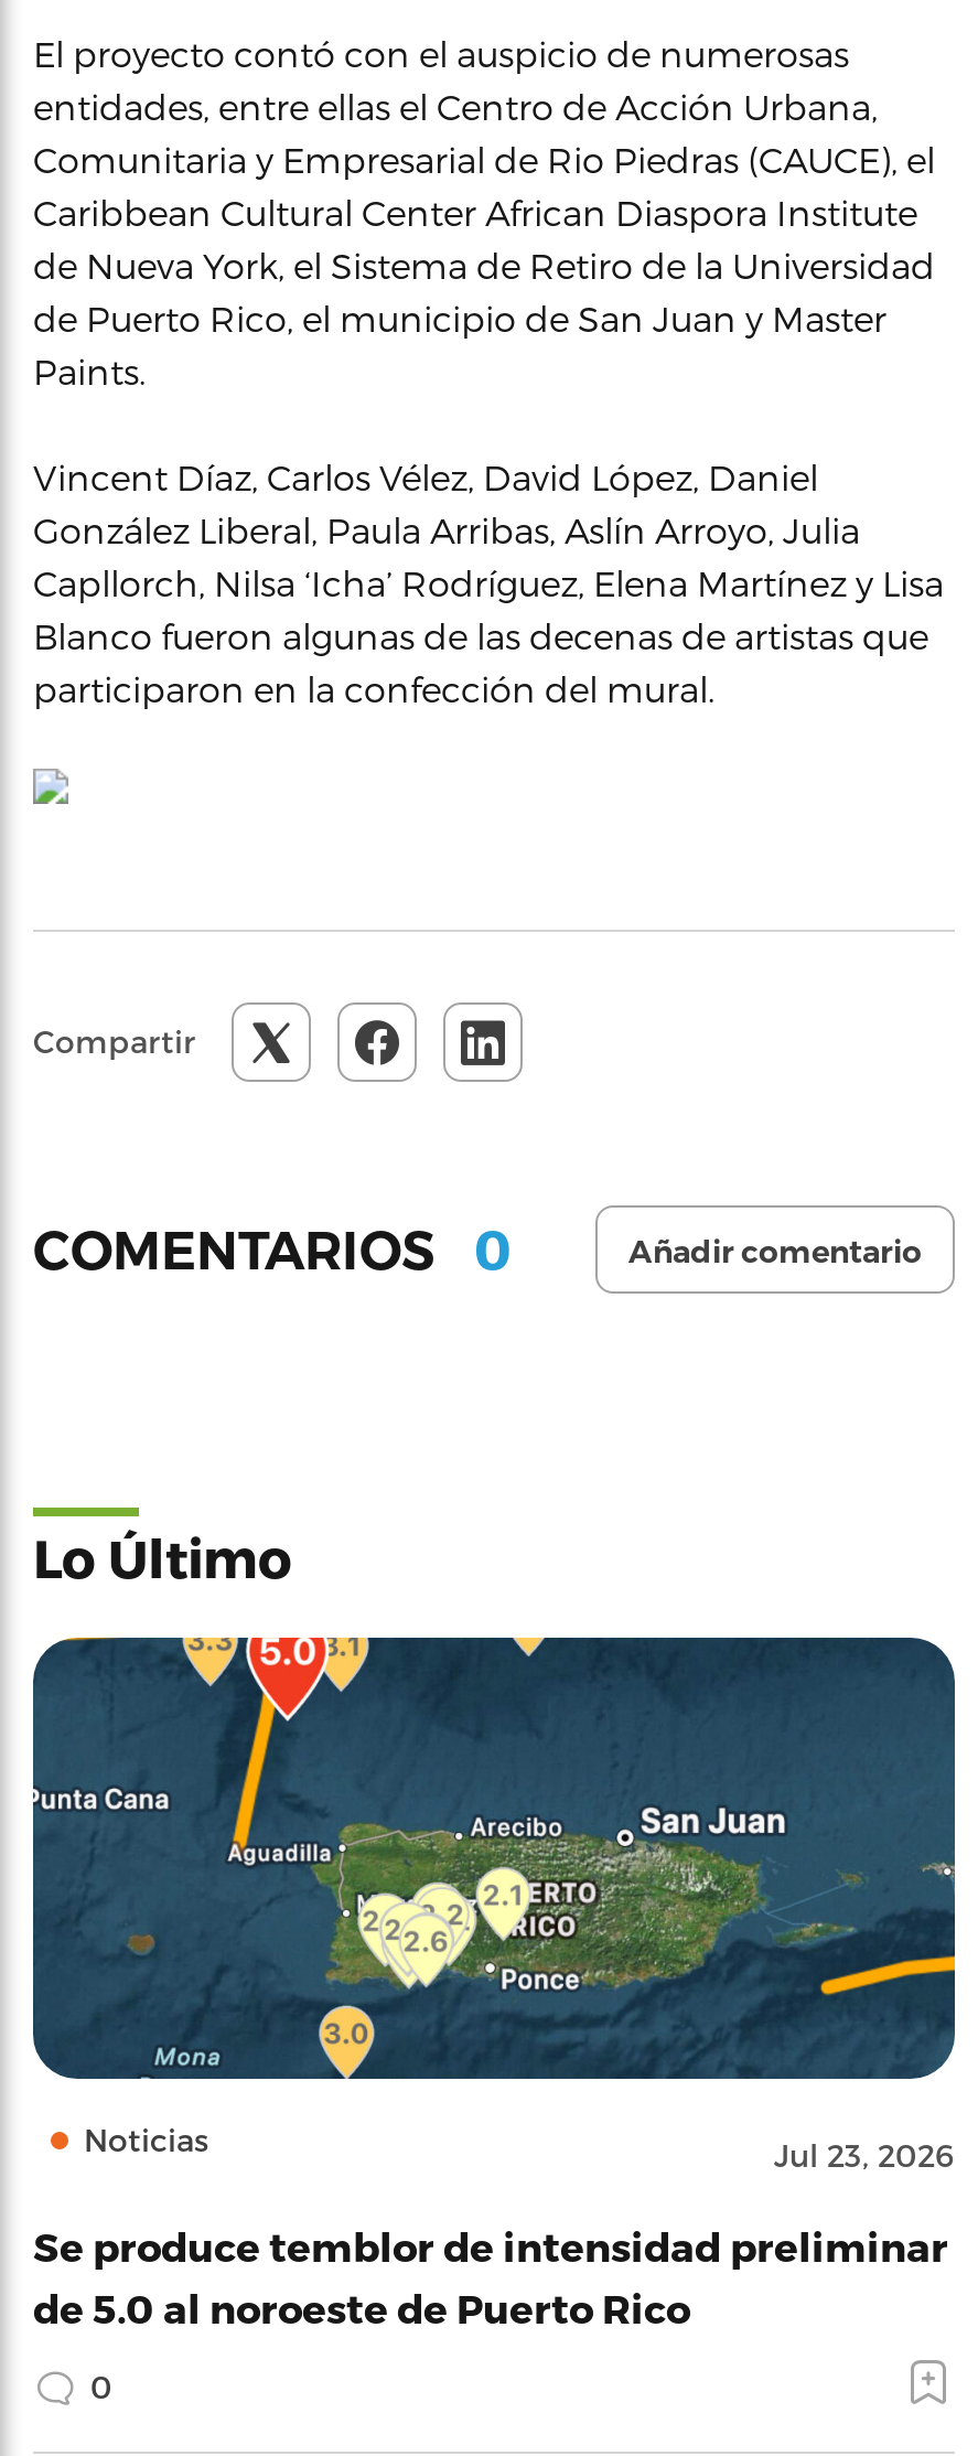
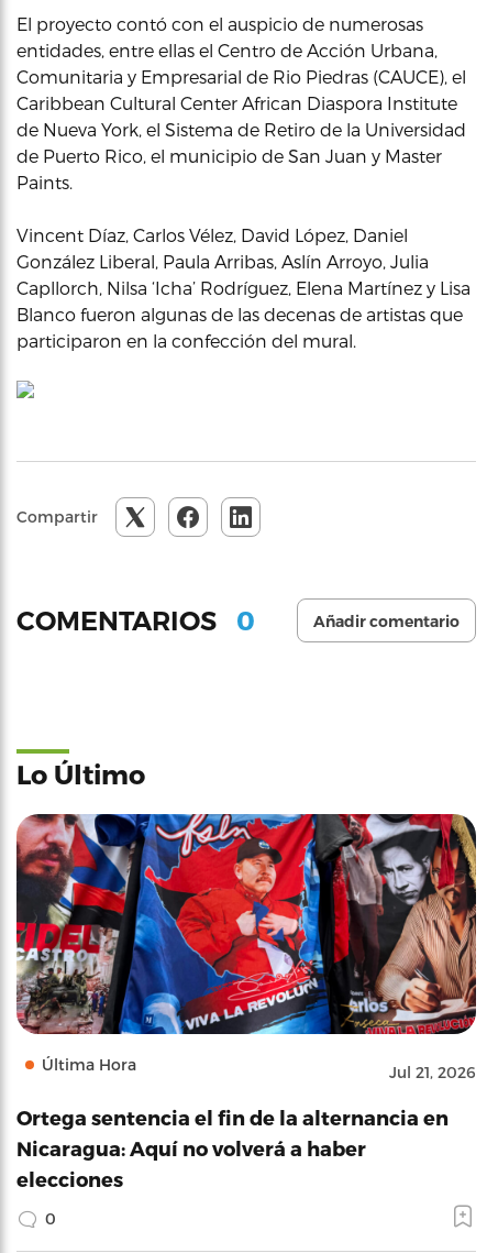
- [image]
- Noticias
- Jul 23, 2026
+ [image]
+ Última Hora
+ Jul 21, 2026

- Se produce temblor de intensidad preliminar
- de 5.0 al noroeste de Puerto Rico
+ Ortega sentencia el fin de la alternancia en
+ Nicaragua: Aquí no volverá a haber
+ elecciones
